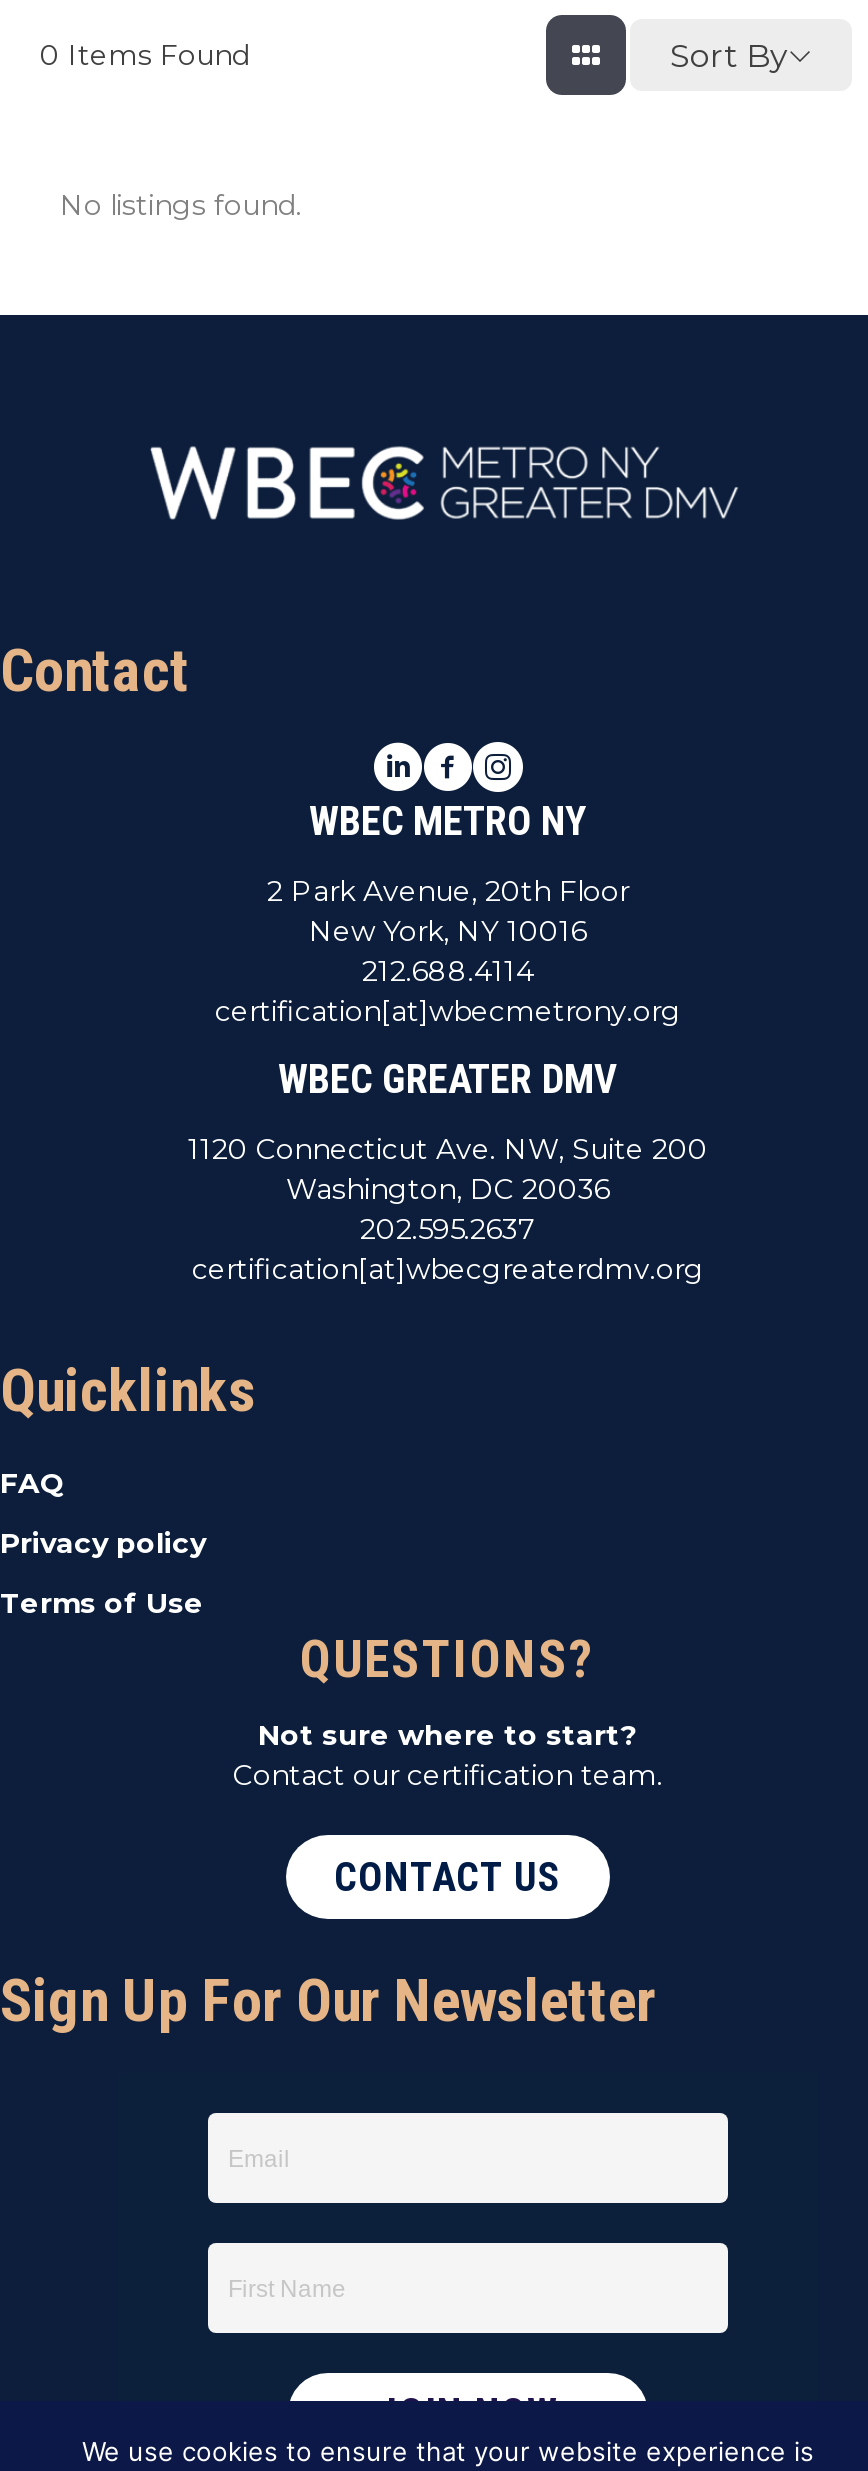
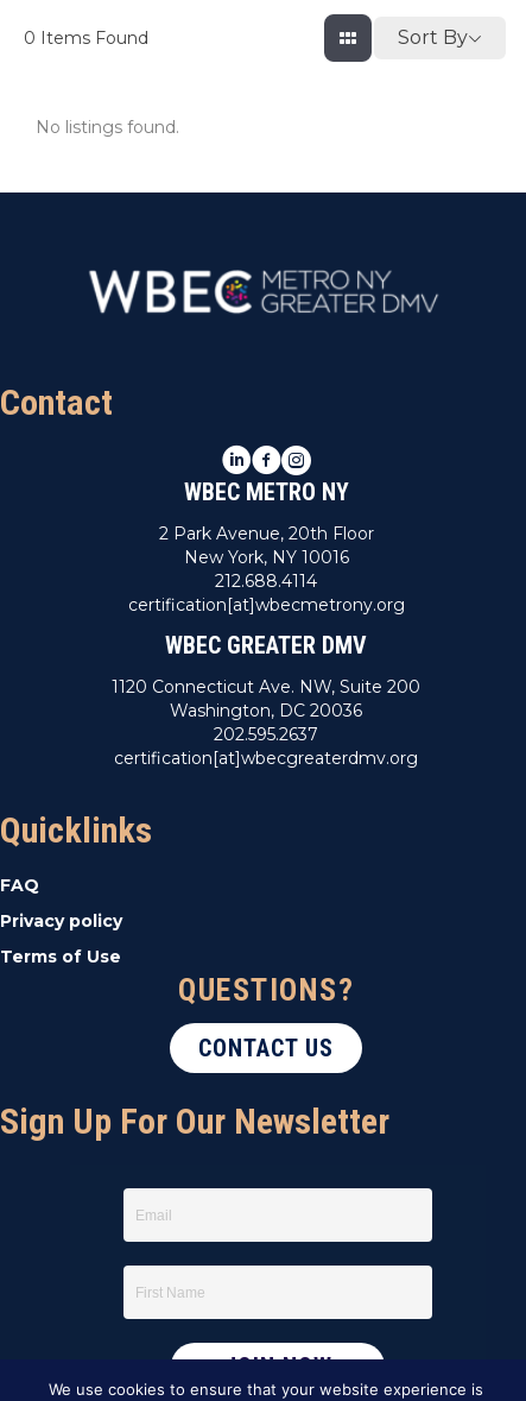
- Not sure where to start?
- Contact our certification team.
